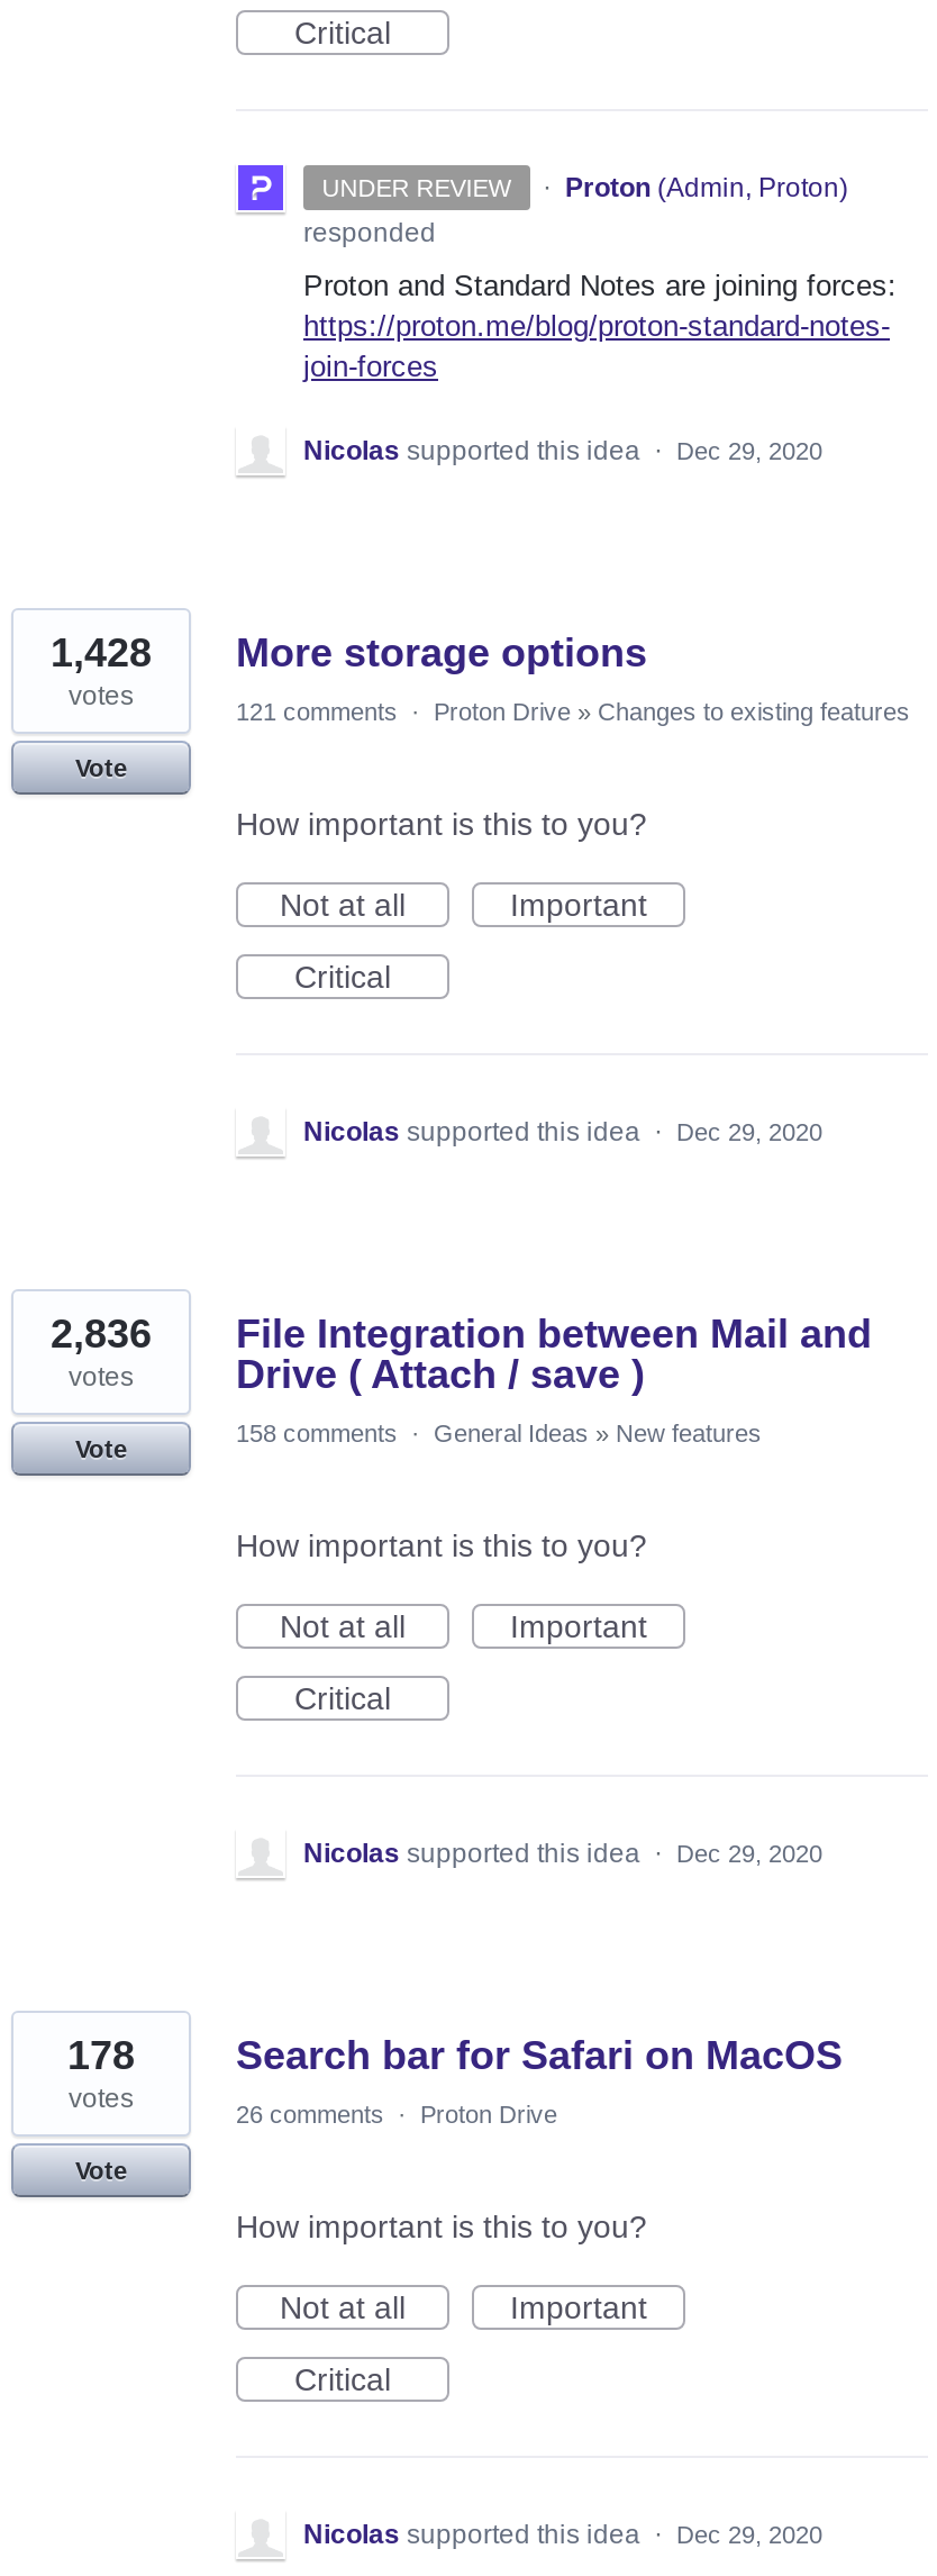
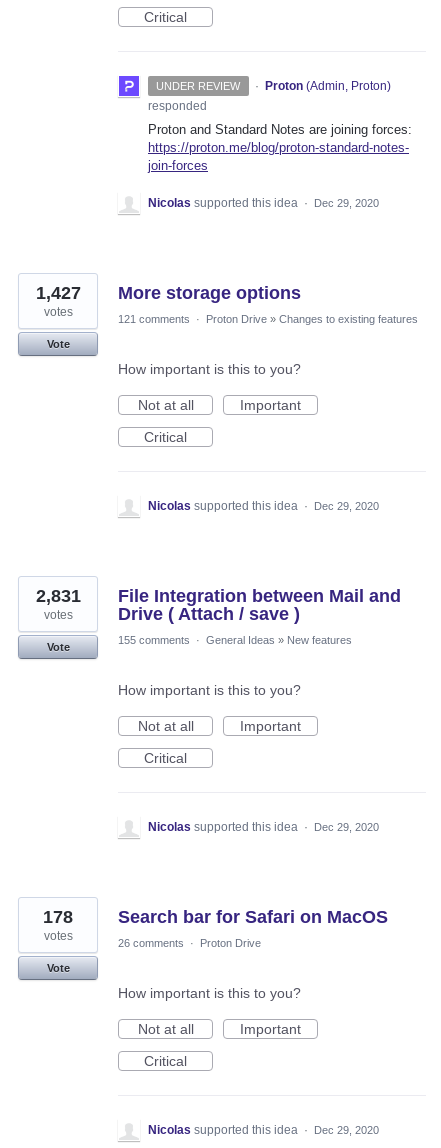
- 1,428 More storage options
+ 1,427 More storage options

- 2,836 File Integration between Mail and
+ 2,831 File Integration between Mail and

- 158 comments · General Ideas » New features
+ 155 comments · General Ideas » New features
